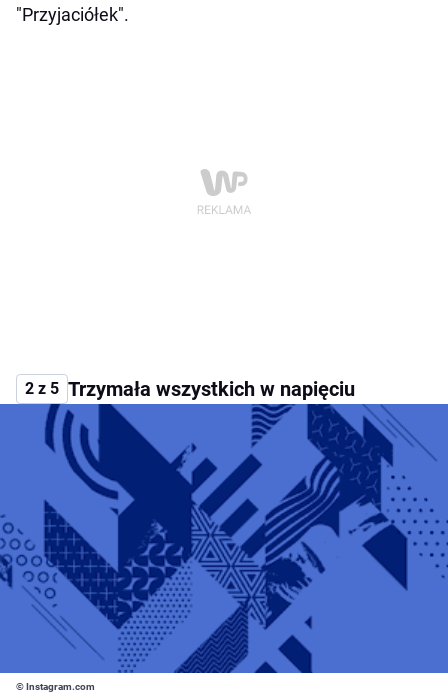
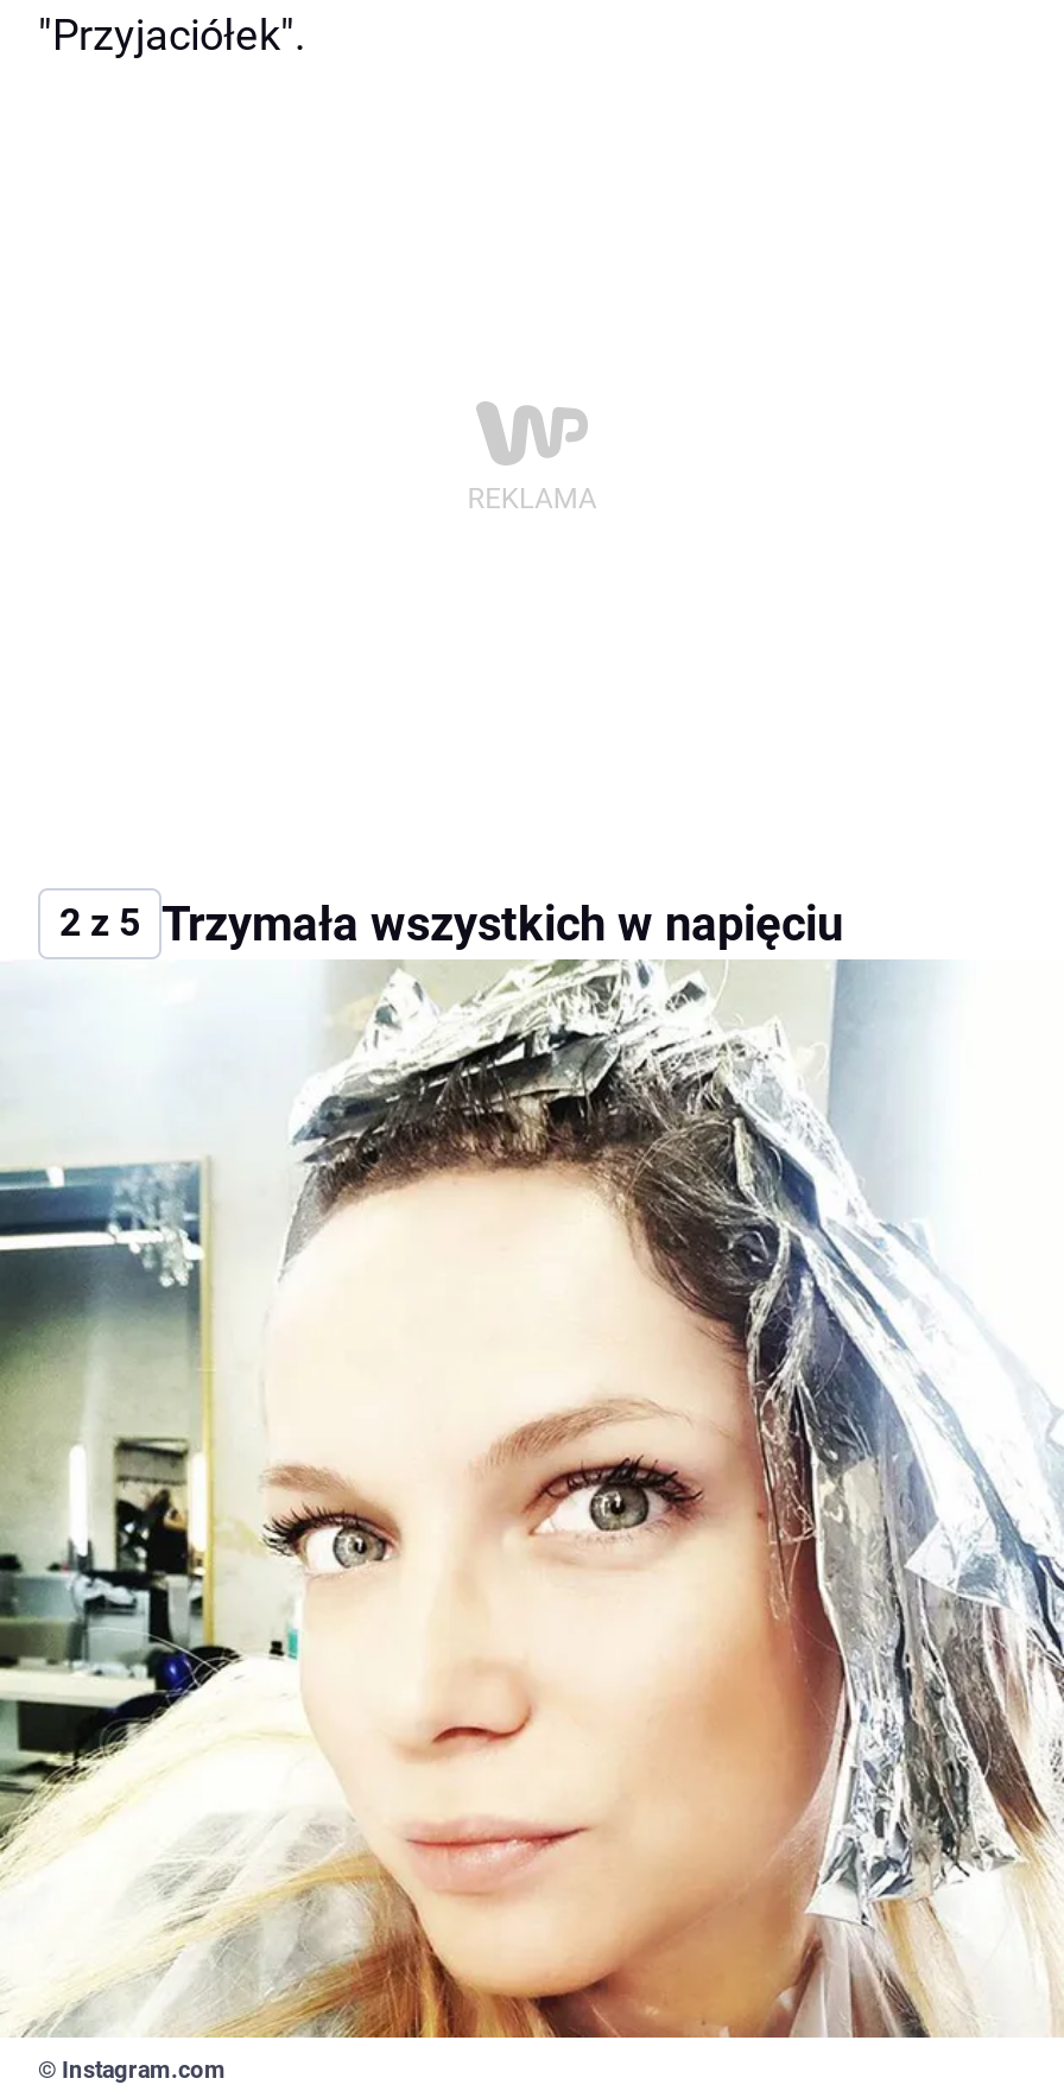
- [image]
+ [image]
